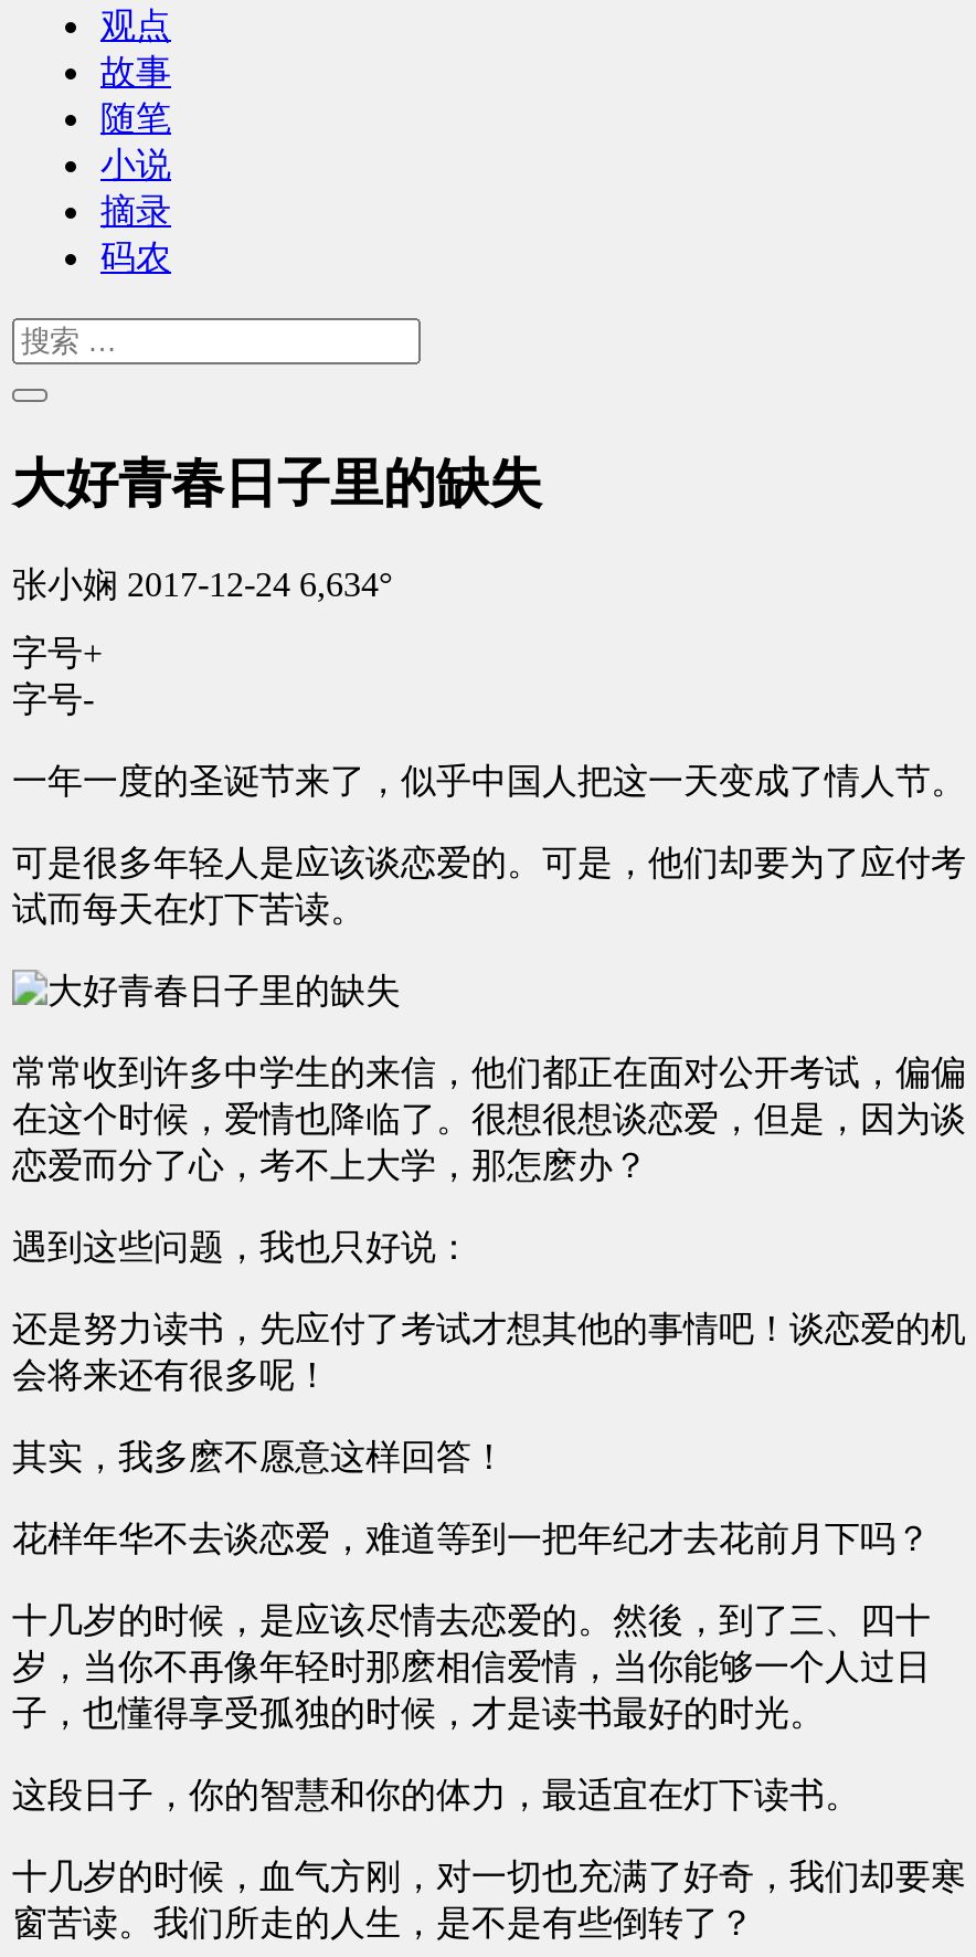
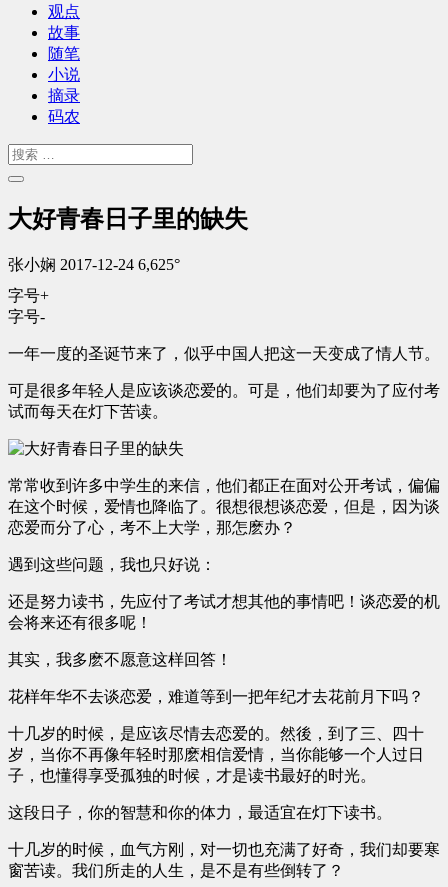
- 张小娴 2017-12-24 6,634°
+ 张小娴 2017-12-24 6,625°
